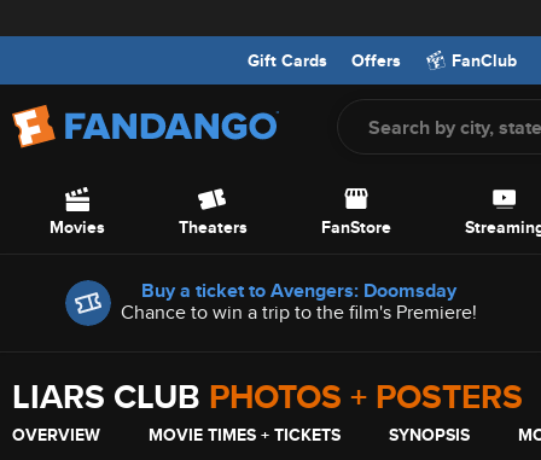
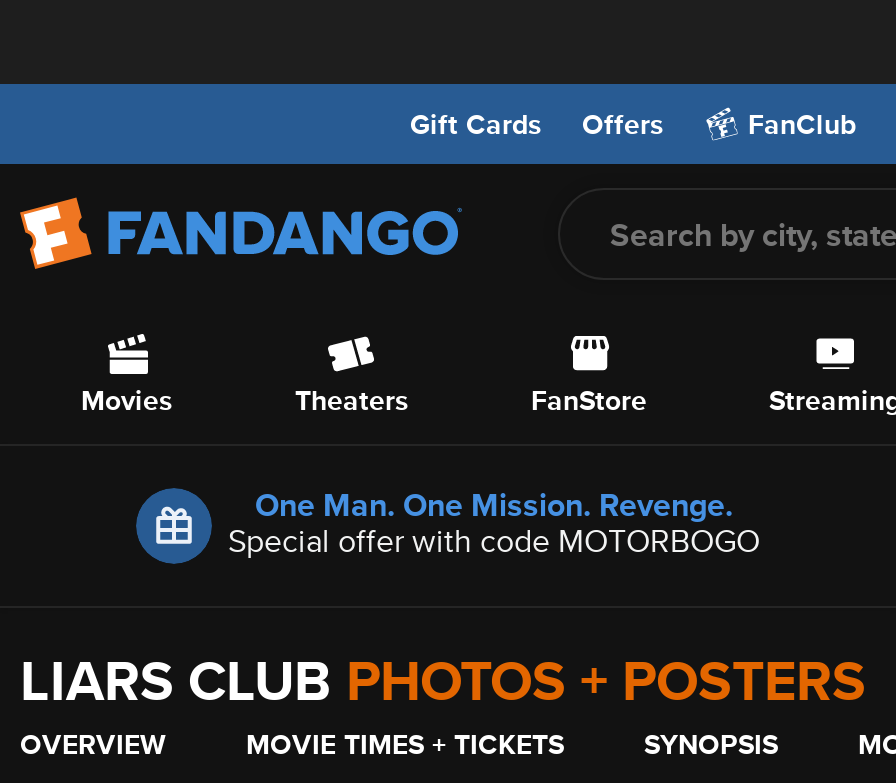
- [image]
- Buy a ticket to Avengers: Doomsday
- Chance to win a trip to the film's Premiere!
+ [image]
+ One Man. One Mission. Revenge.
+ Special offer with code MOTORBOGO
